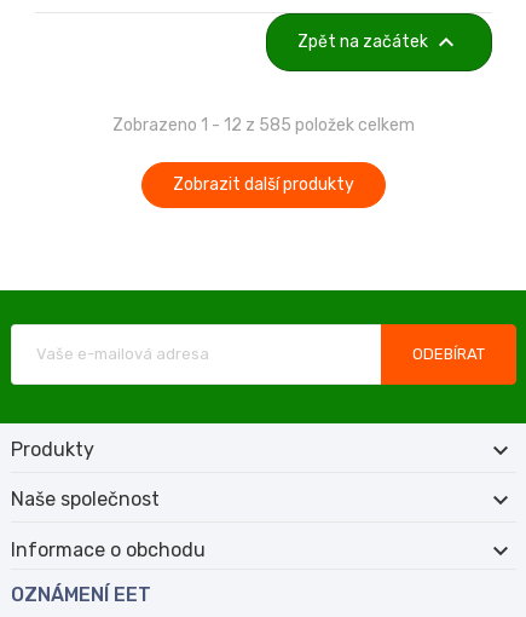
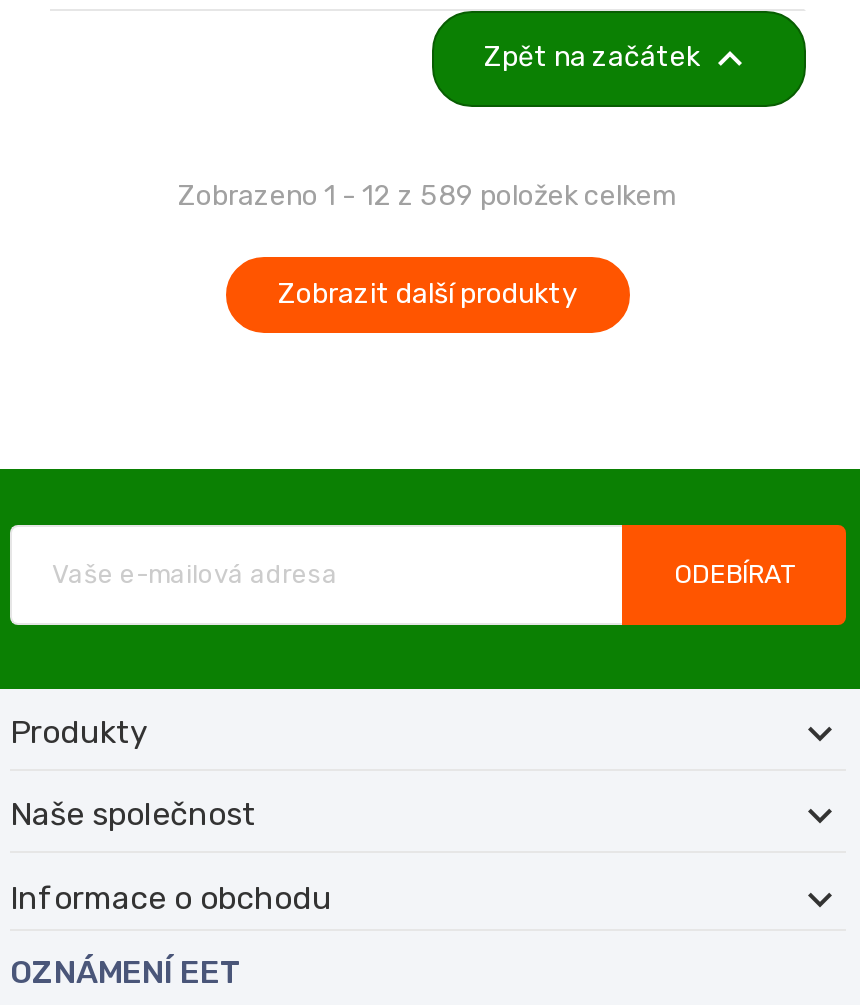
- Zobrazeno 1 - 12 z 585 položek celkem
+ Zobrazeno 1 - 12 z 589 položek celkem
